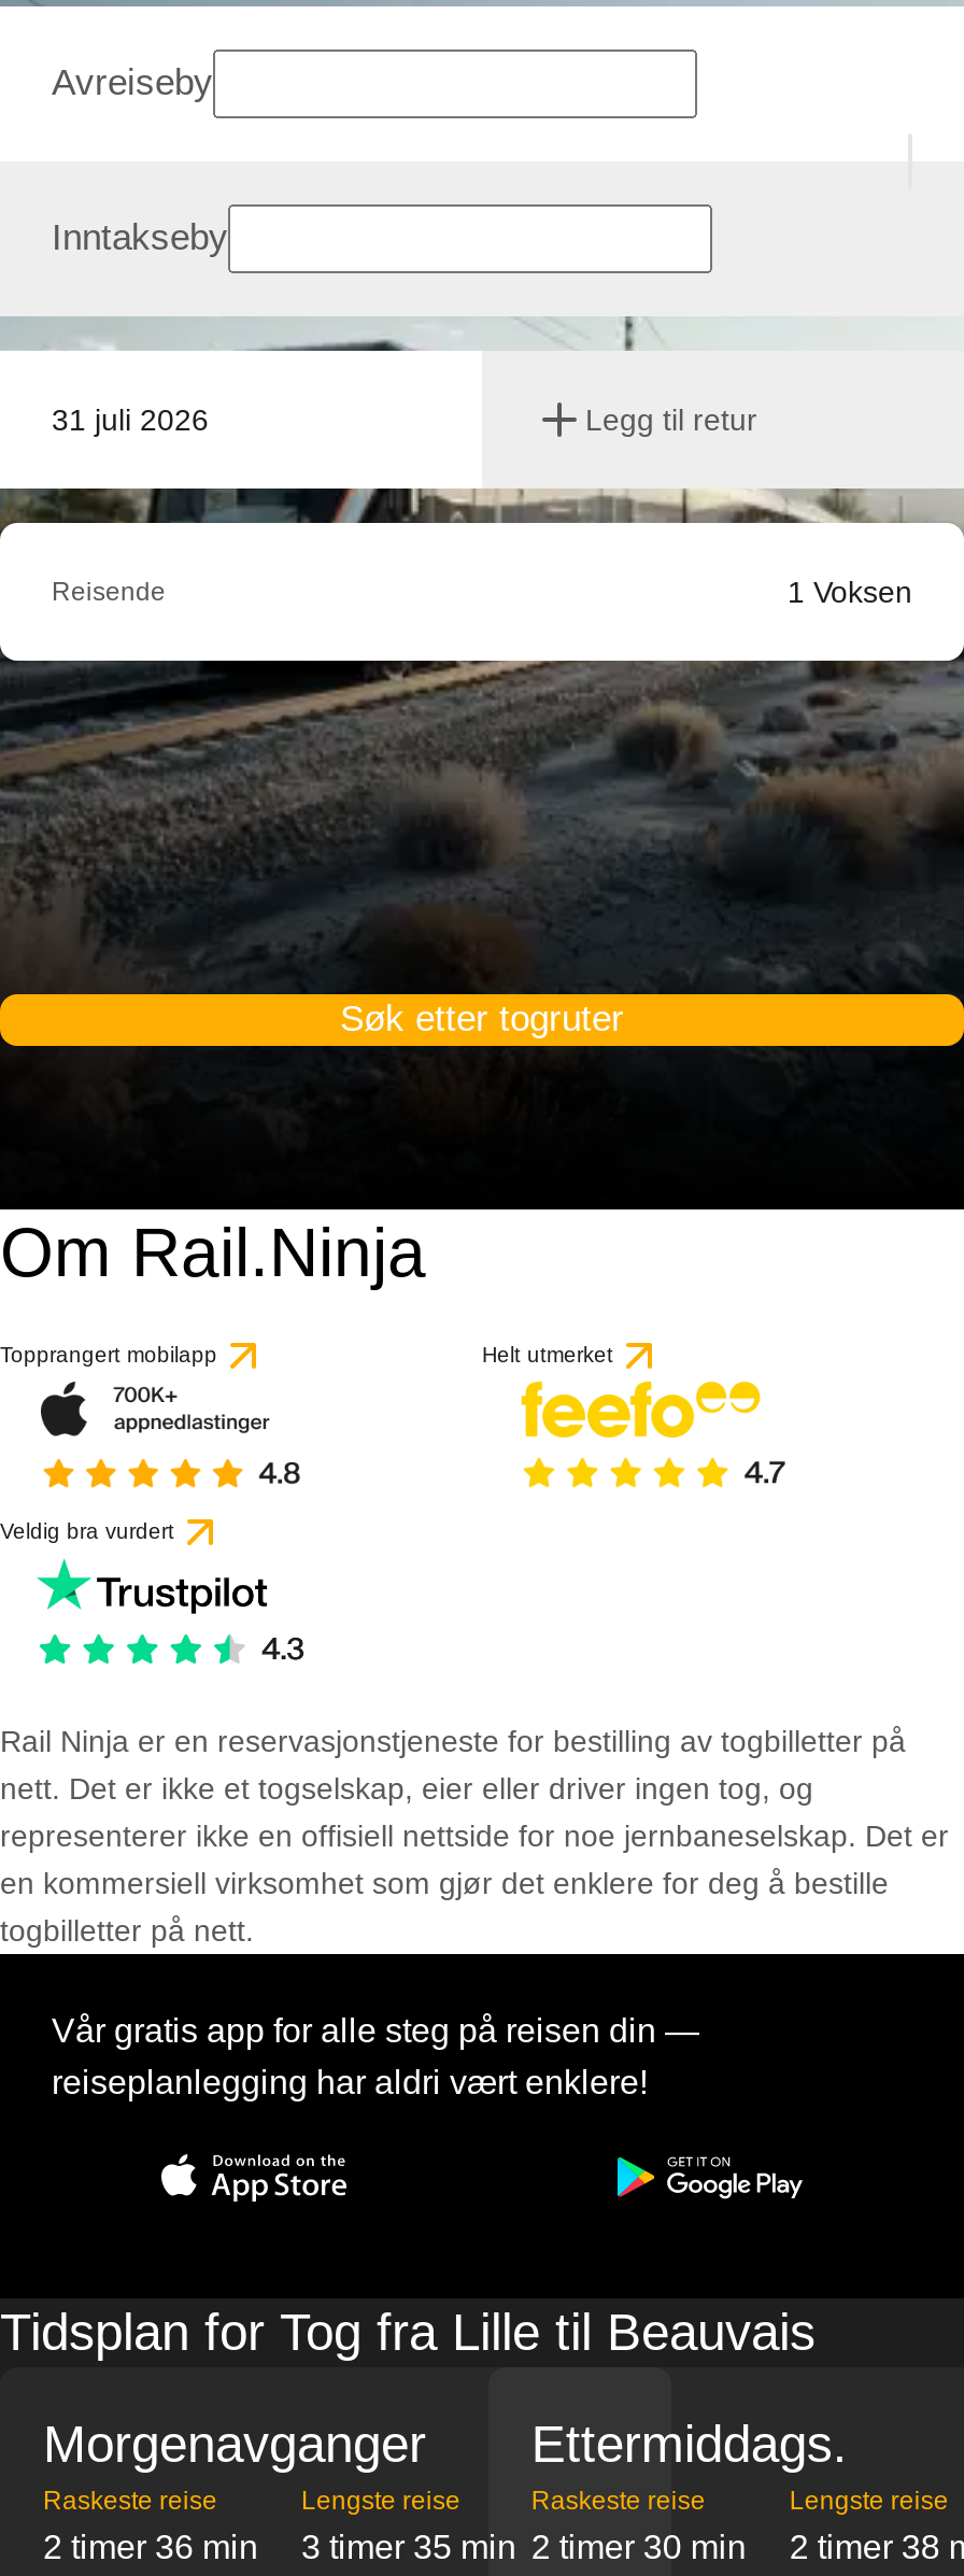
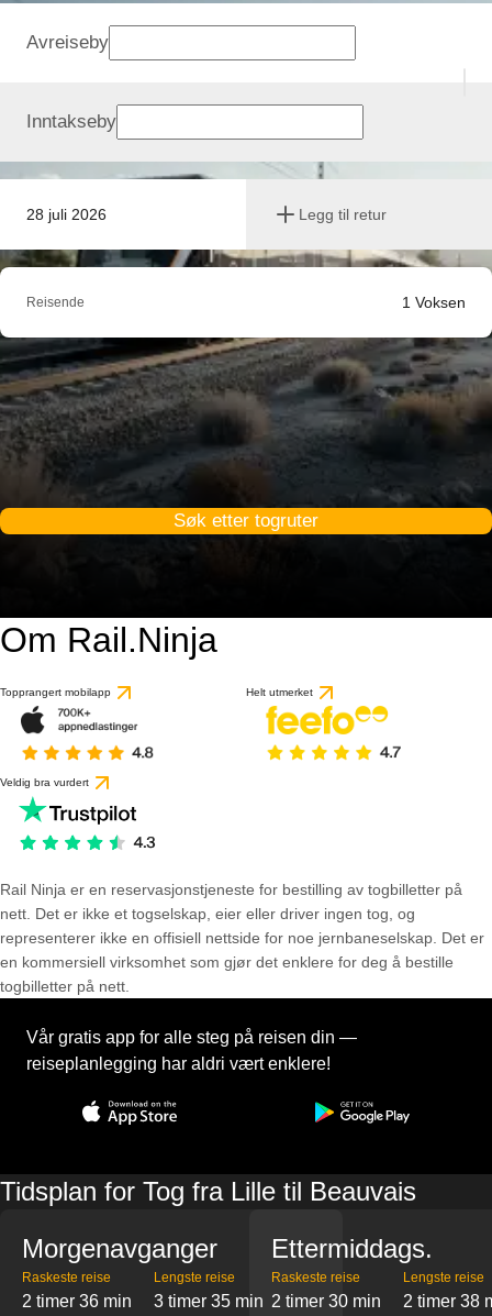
- 31 juli 2026
+ 28 juli 2026
